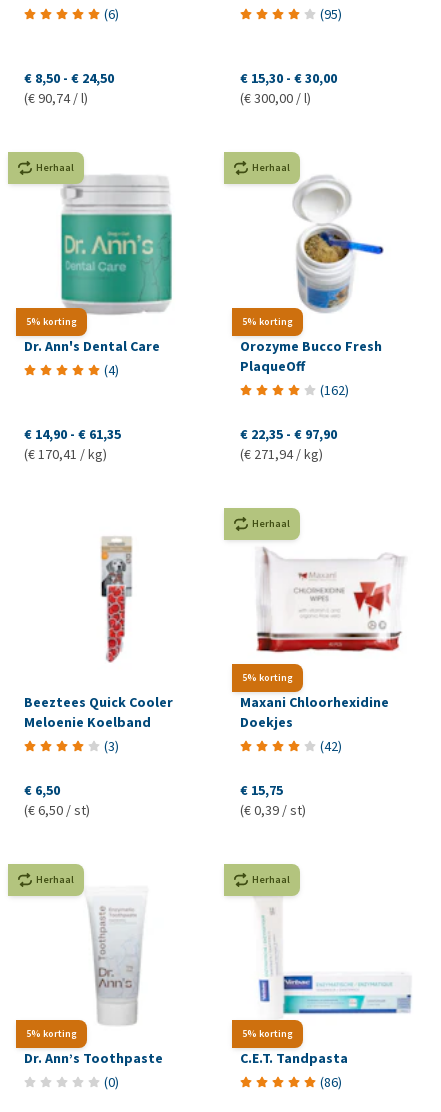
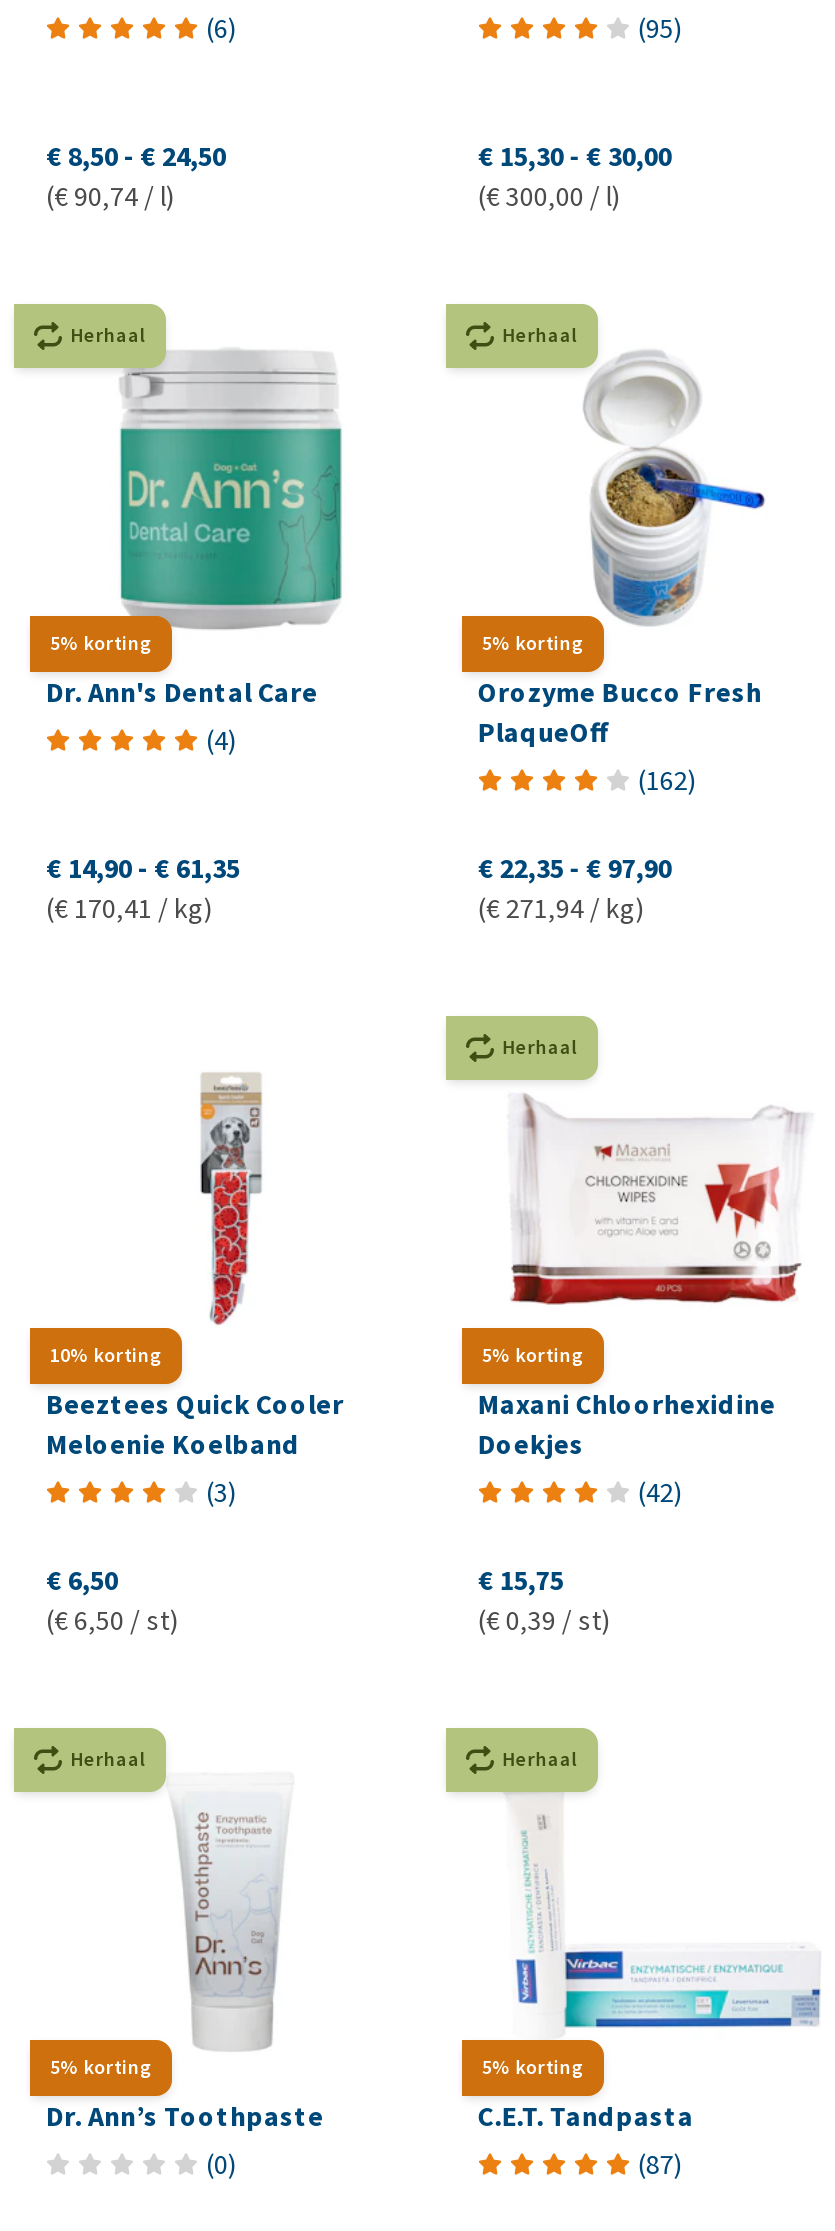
+ 10% korting

- (86)
+ (87)
